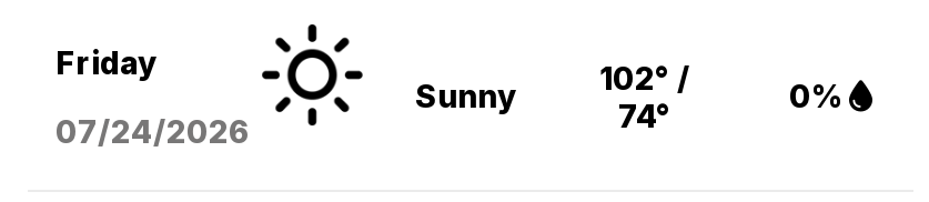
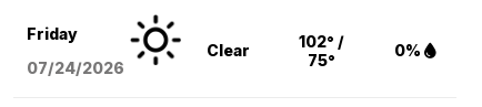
- Sunny
+ Clear

- 74°
+ 75°
